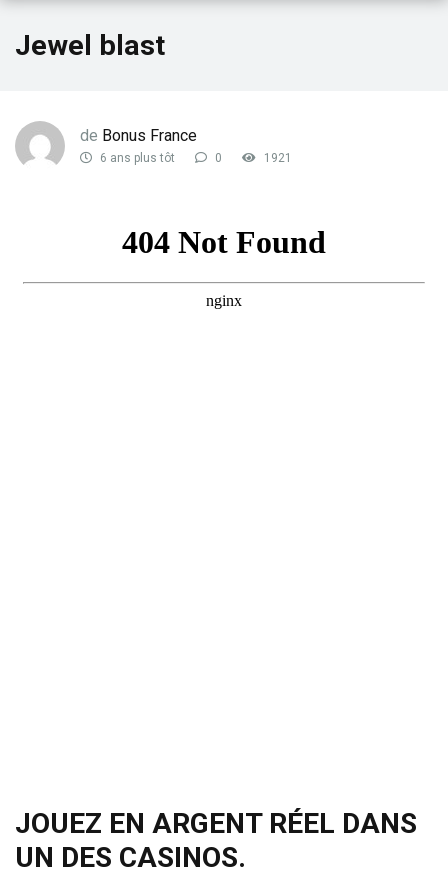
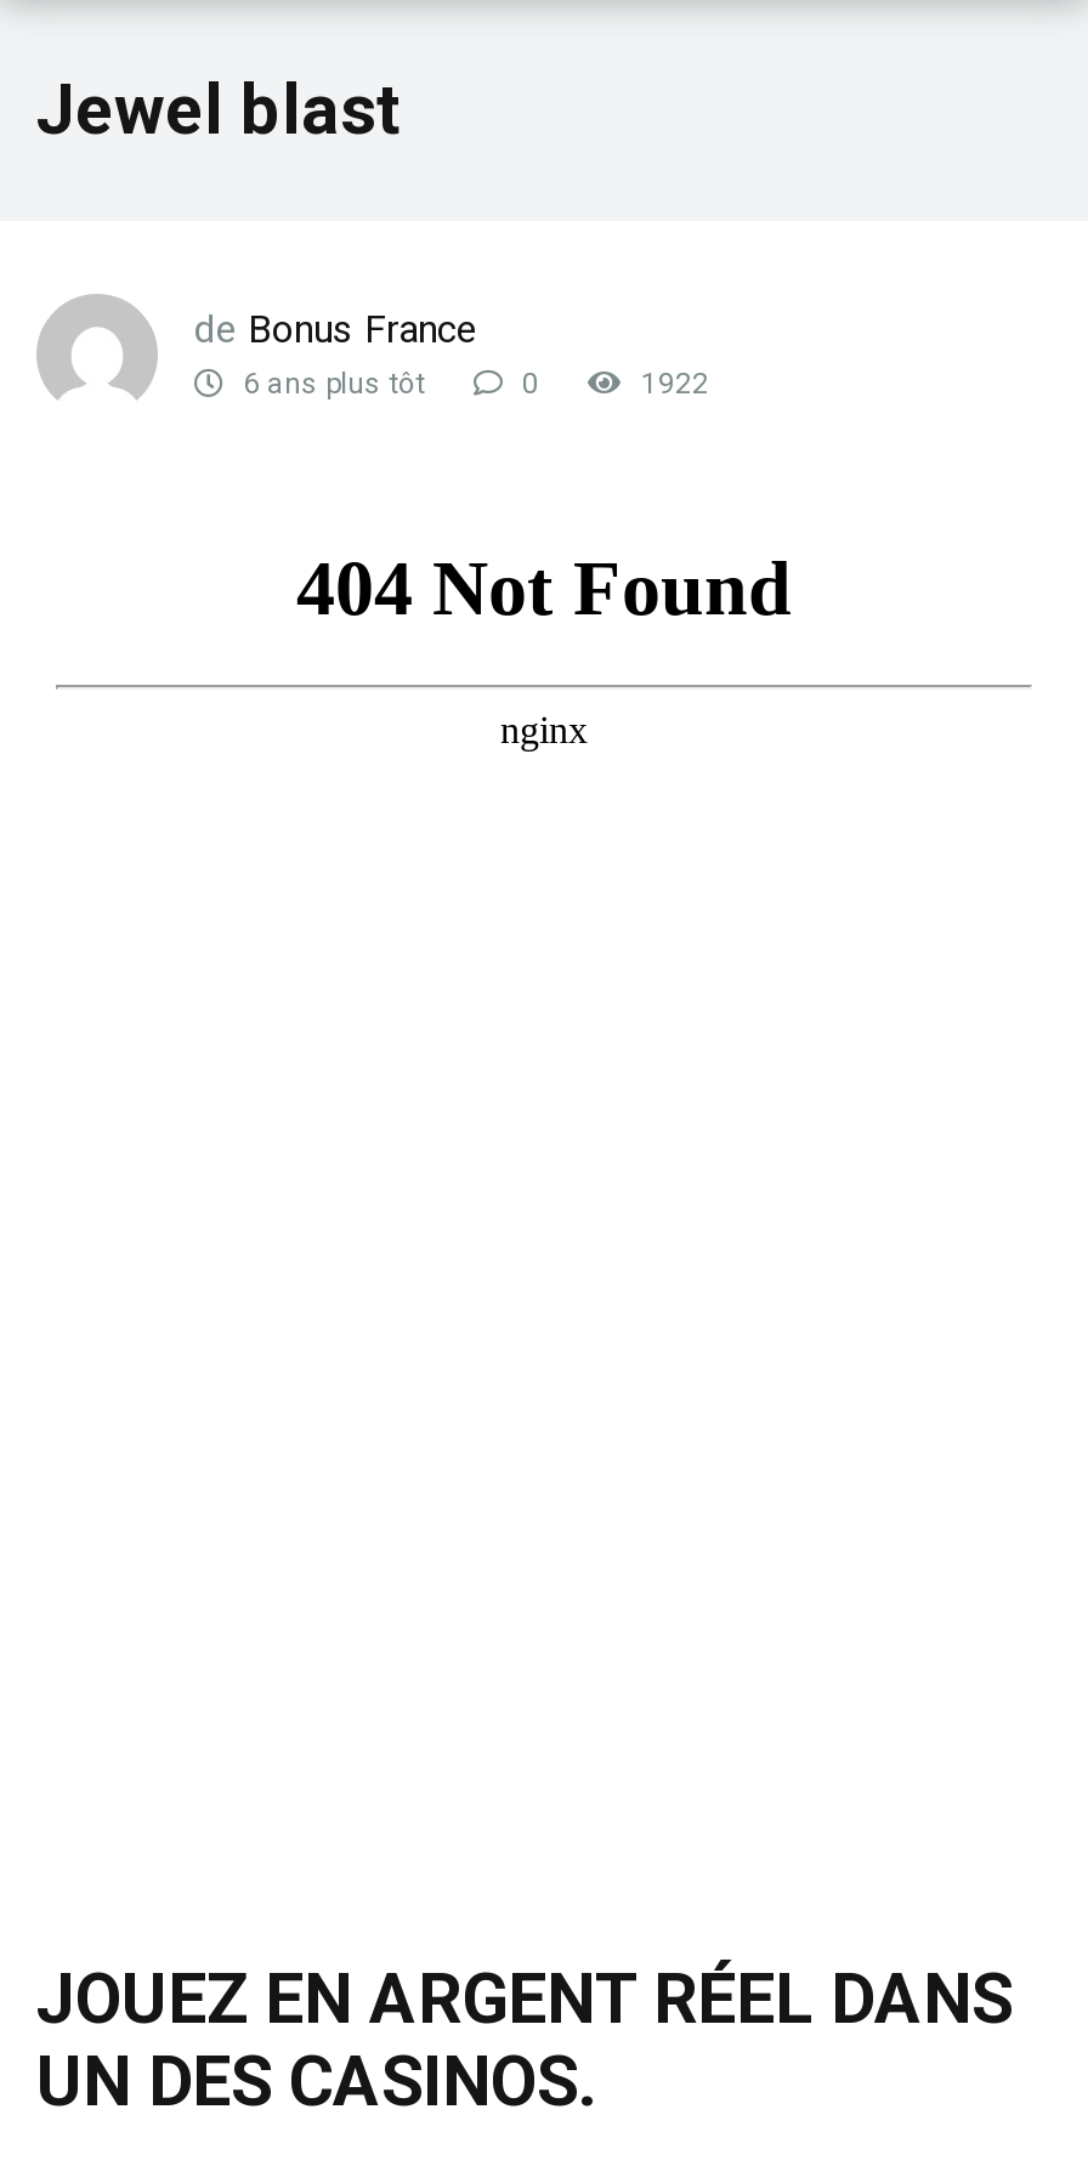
- 1921
+ 1922
